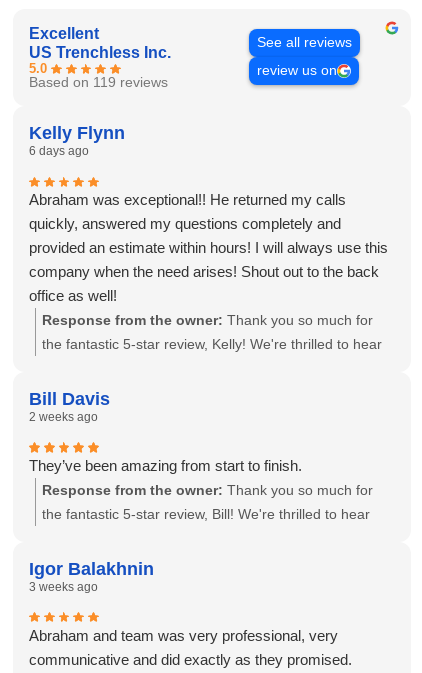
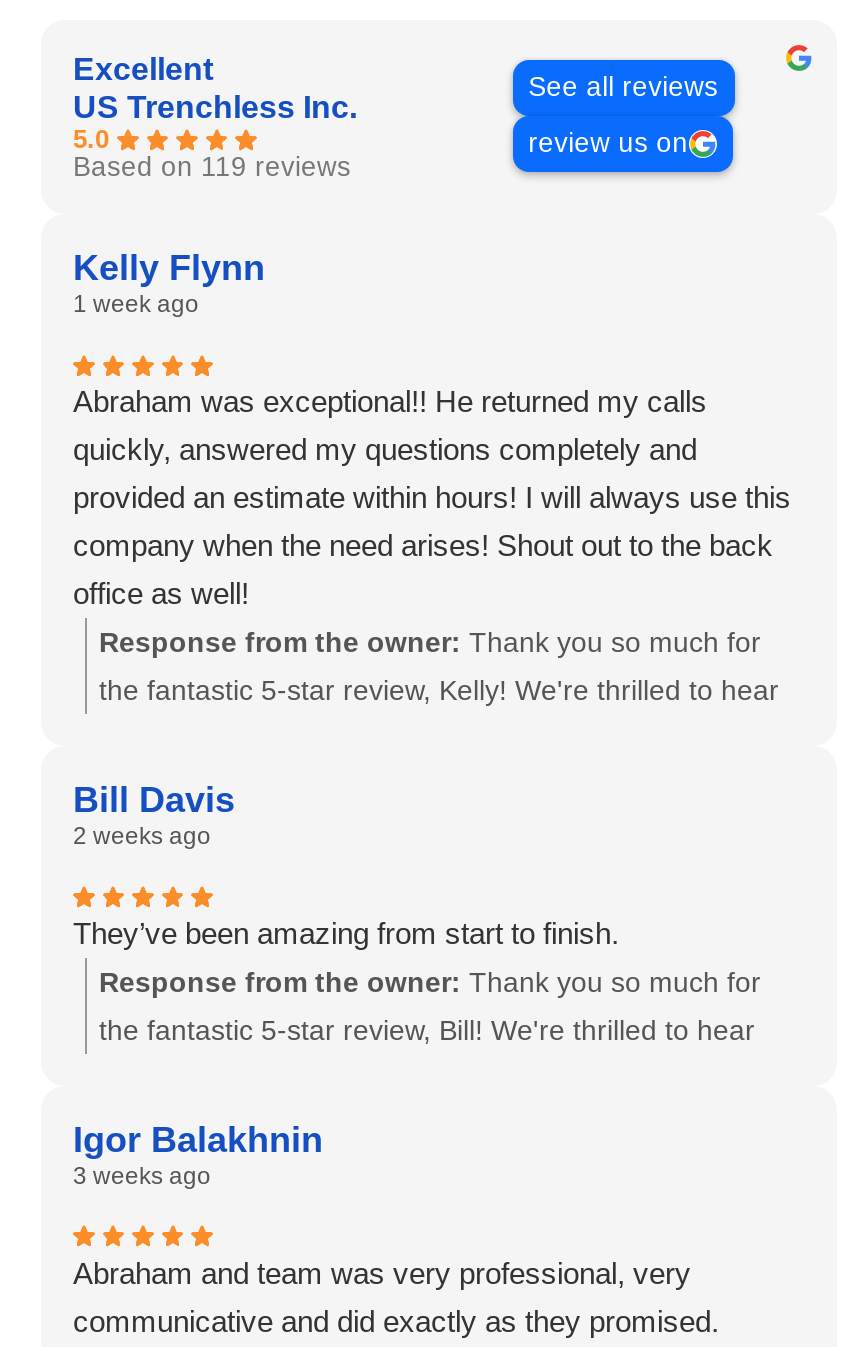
- 6 days ago
+ 1 week ago
